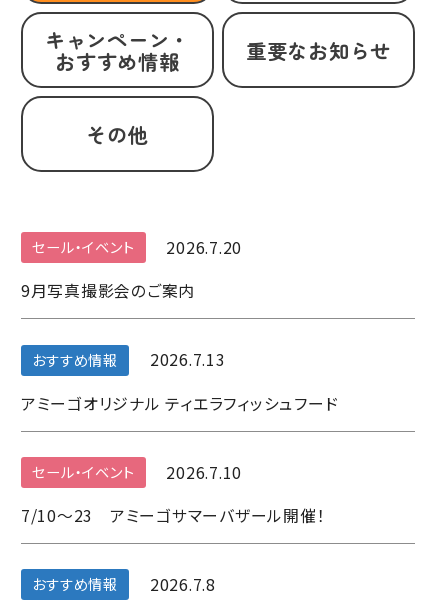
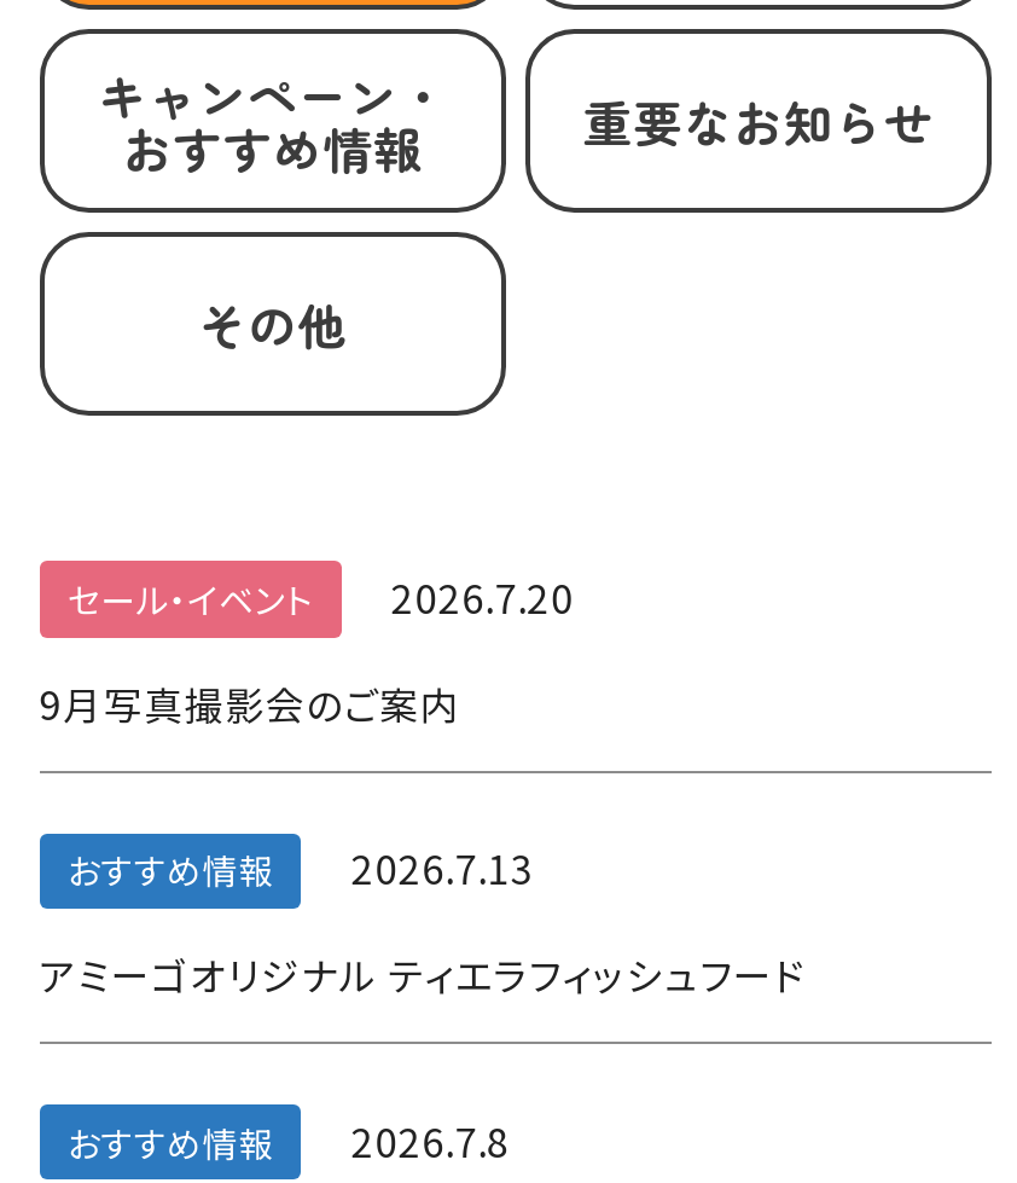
- セール・イベント
- 2026.7.10
- 7/10～23 アミーゴサマーバザール開催！
